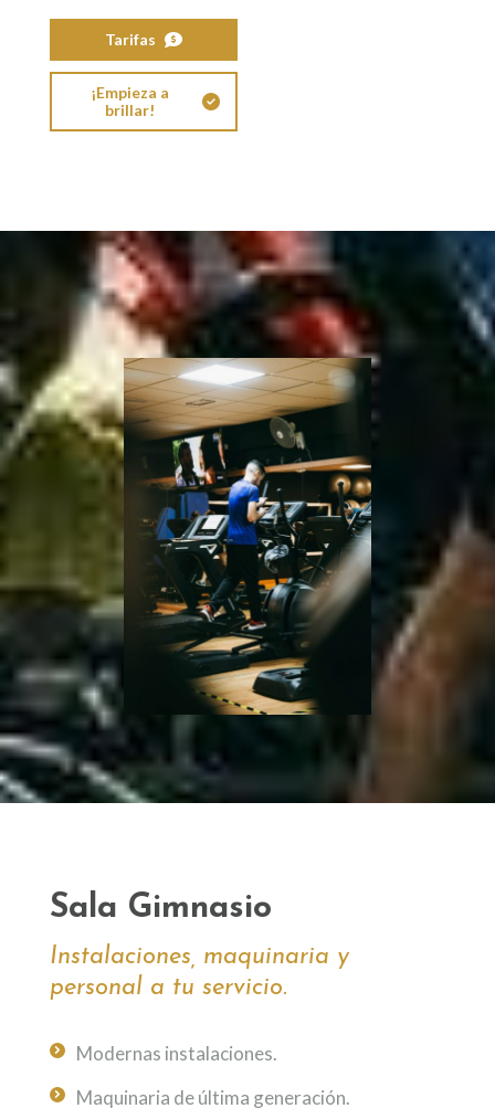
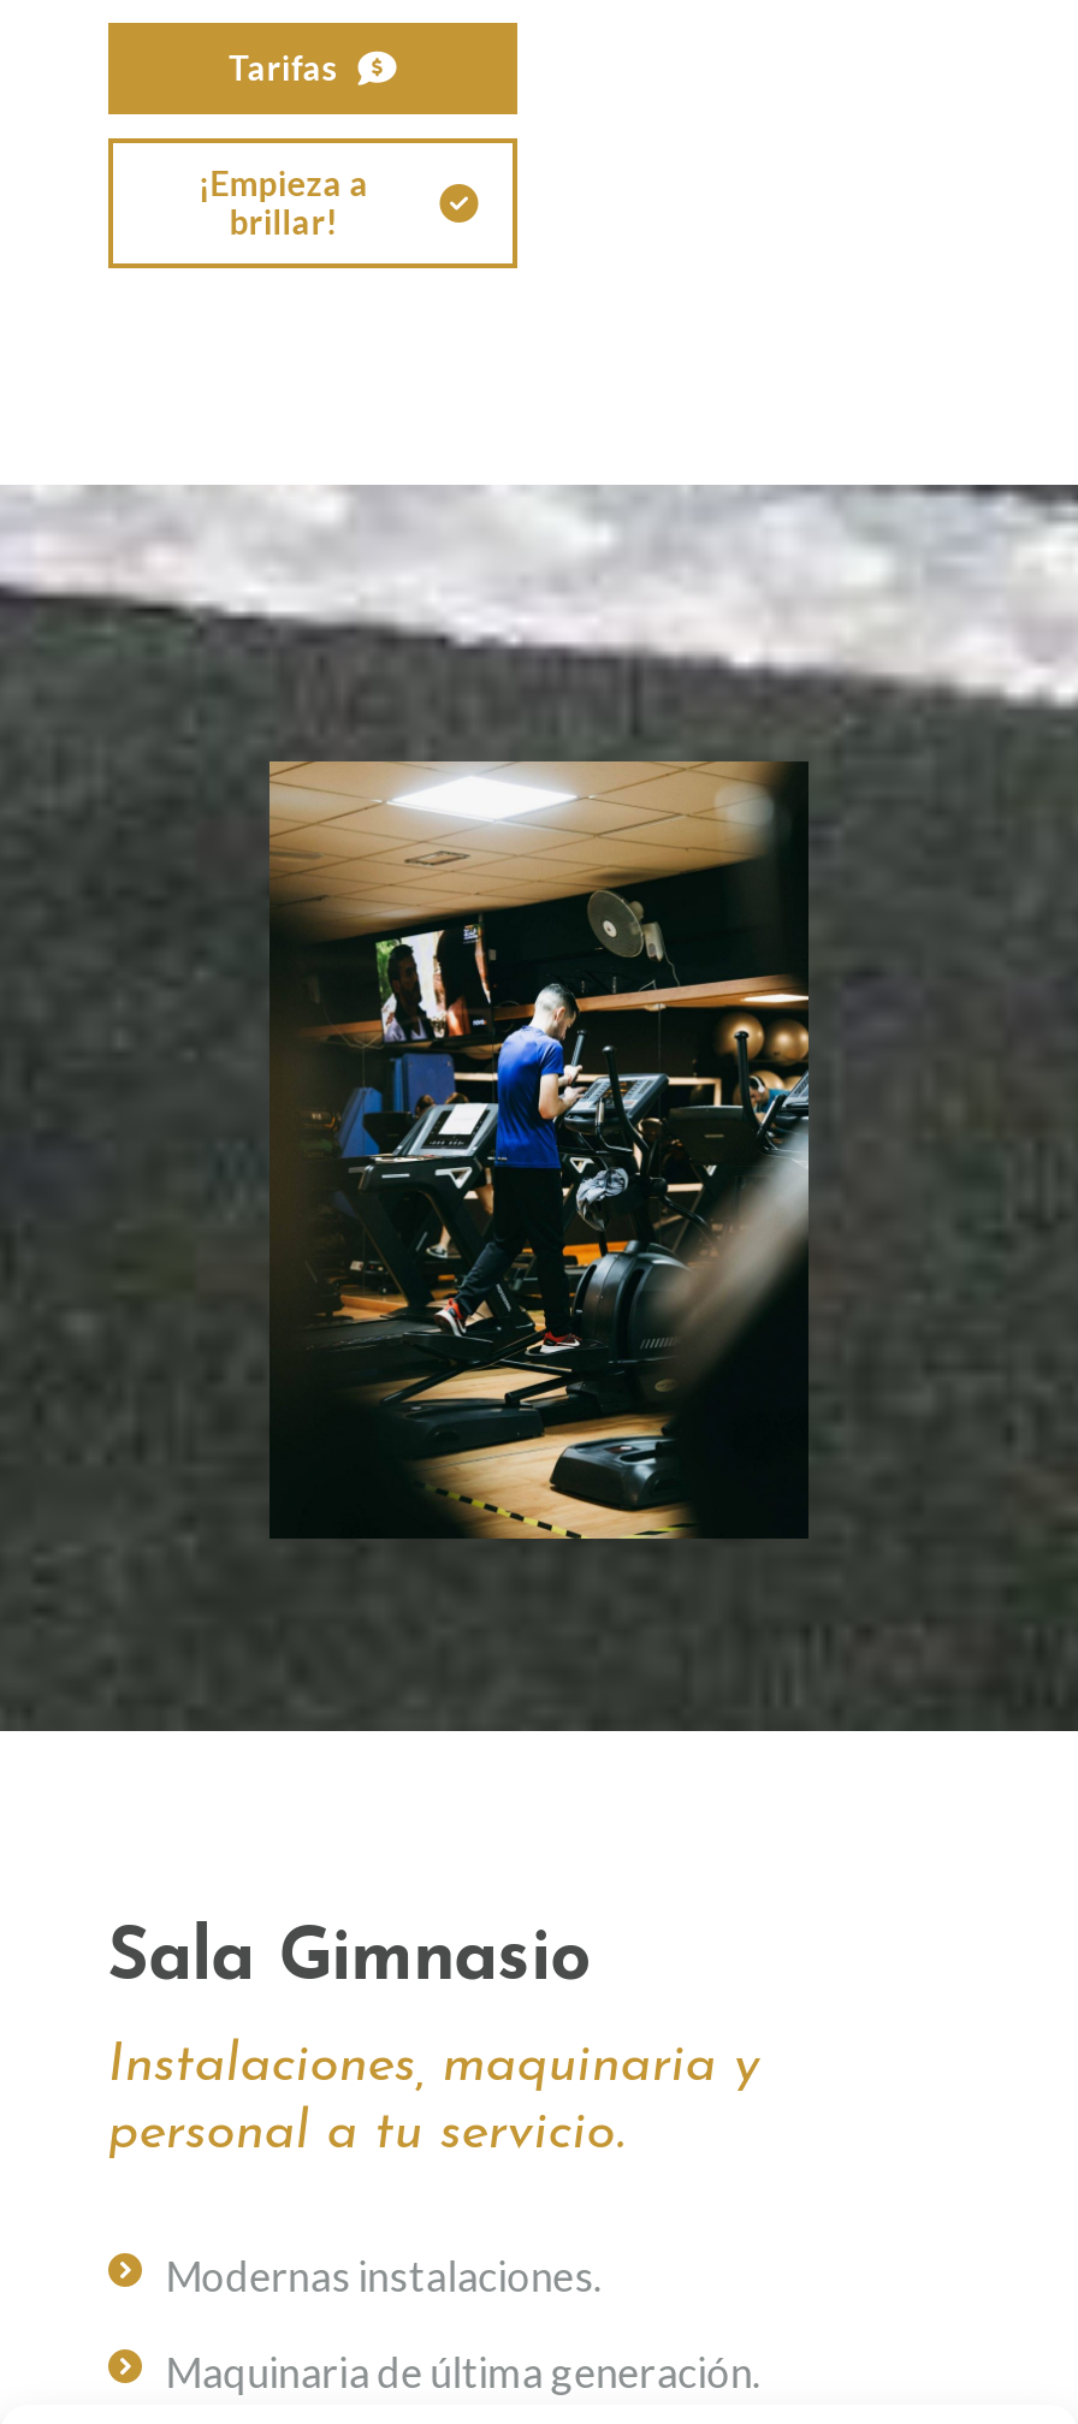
- [image]
+ [image]
